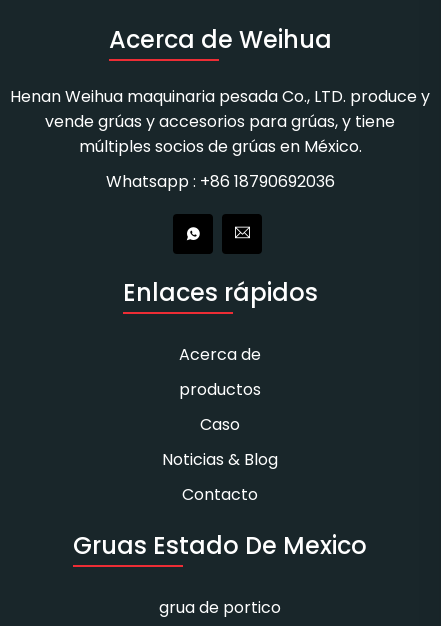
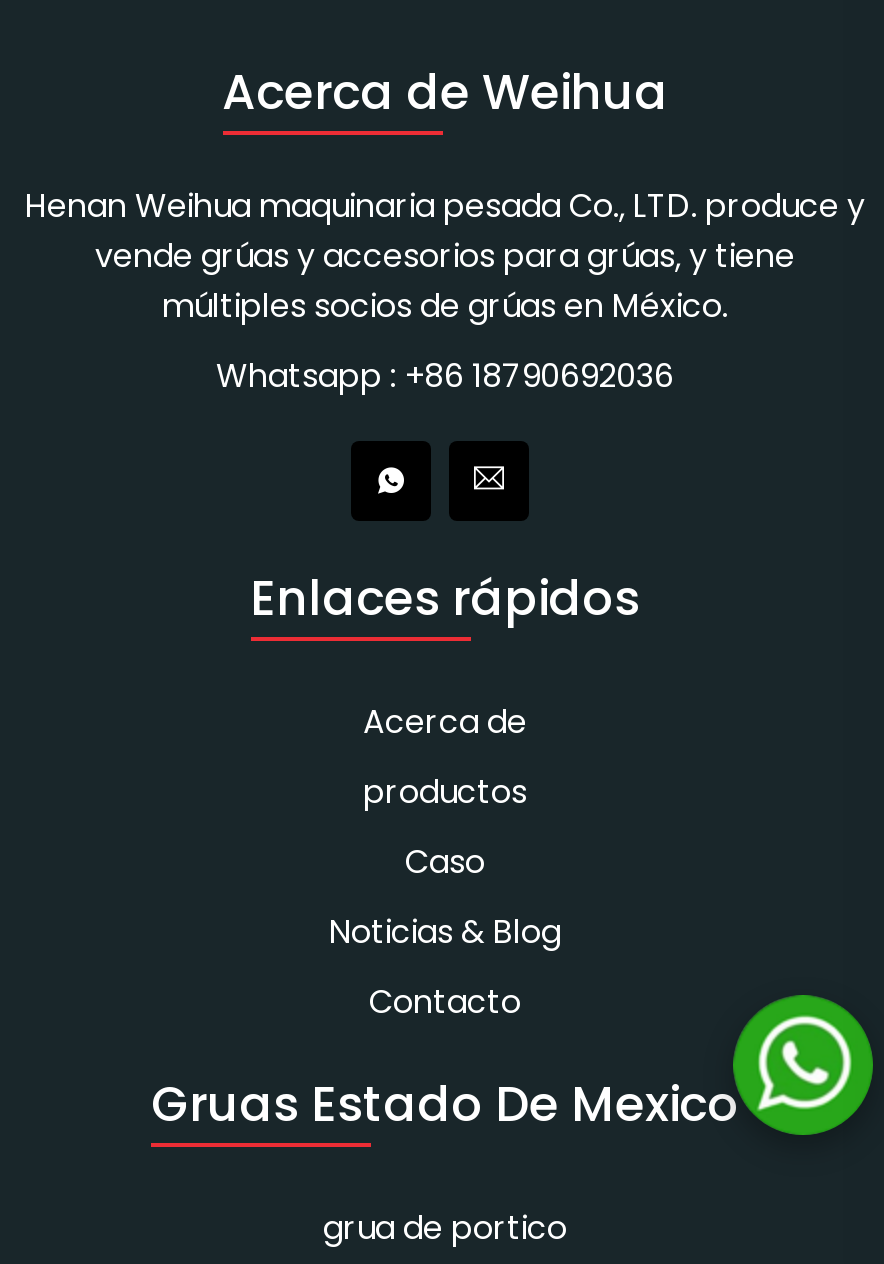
+ [image]
